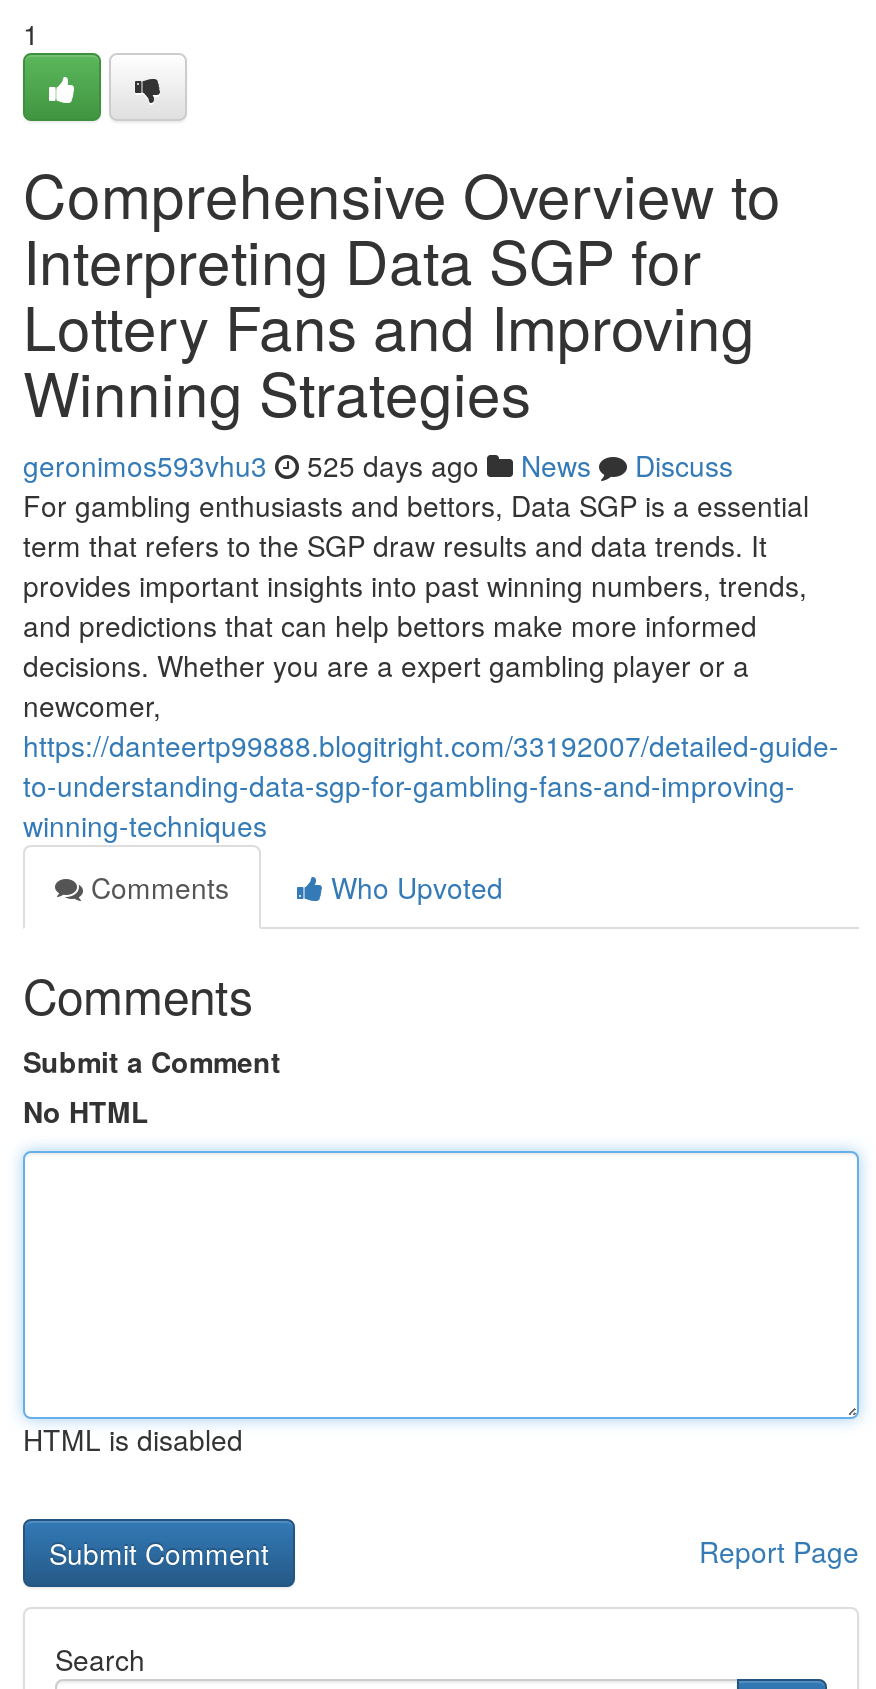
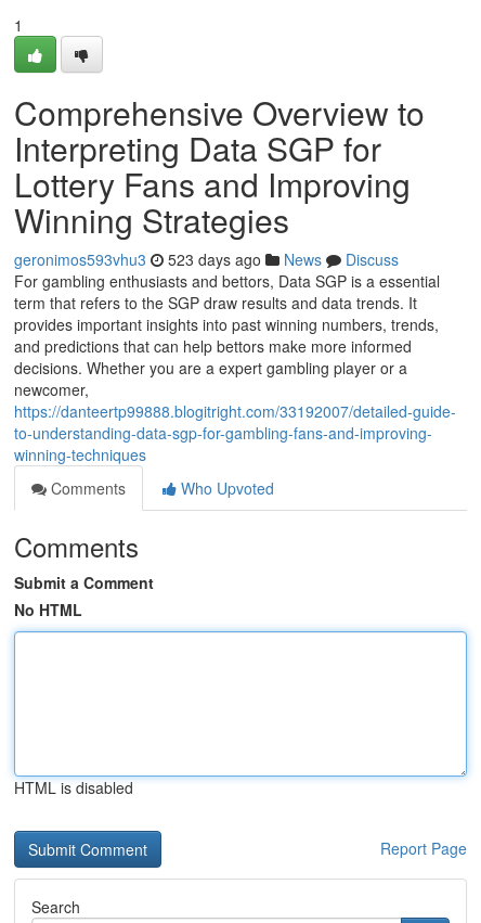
- geronimos593vhu3 525 days ago News Discuss
+ geronimos593vhu3 523 days ago News Discuss
